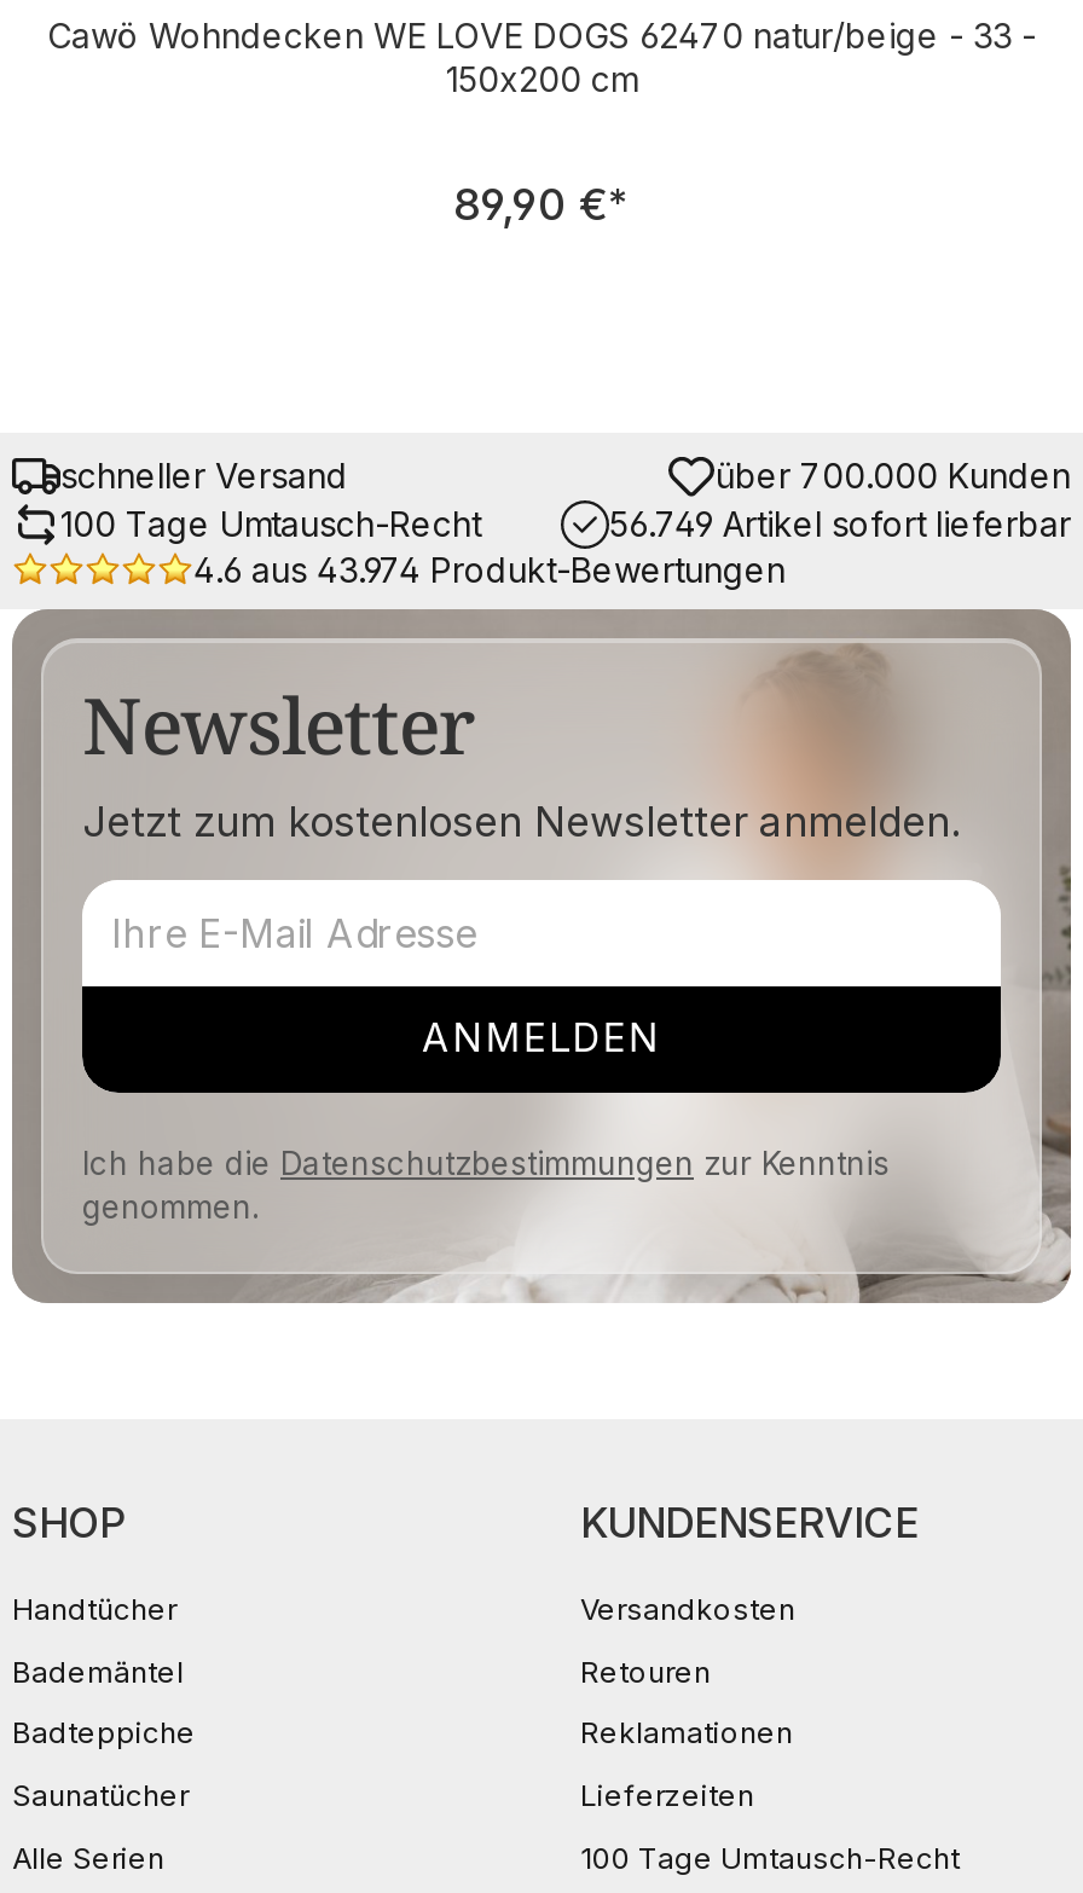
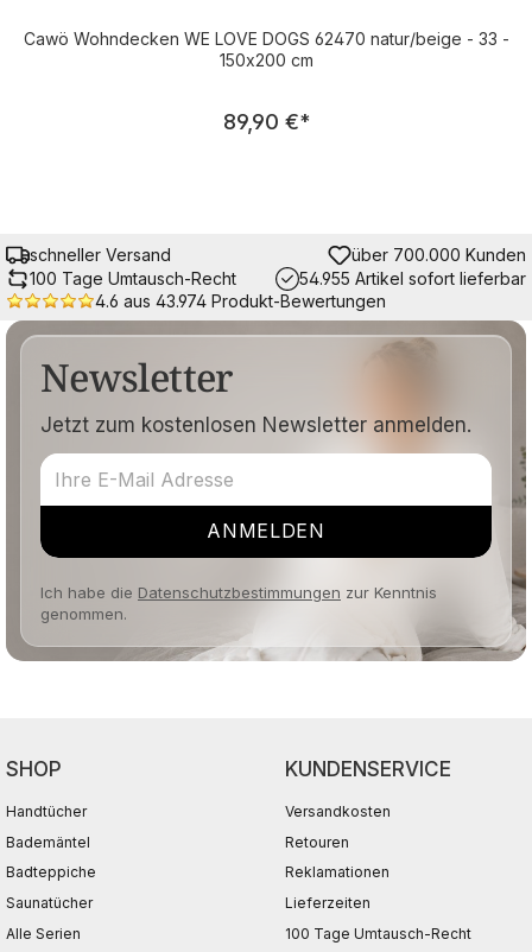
- 56.749 Artikel sofort lieferbar
+ 54.955 Artikel sofort lieferbar
